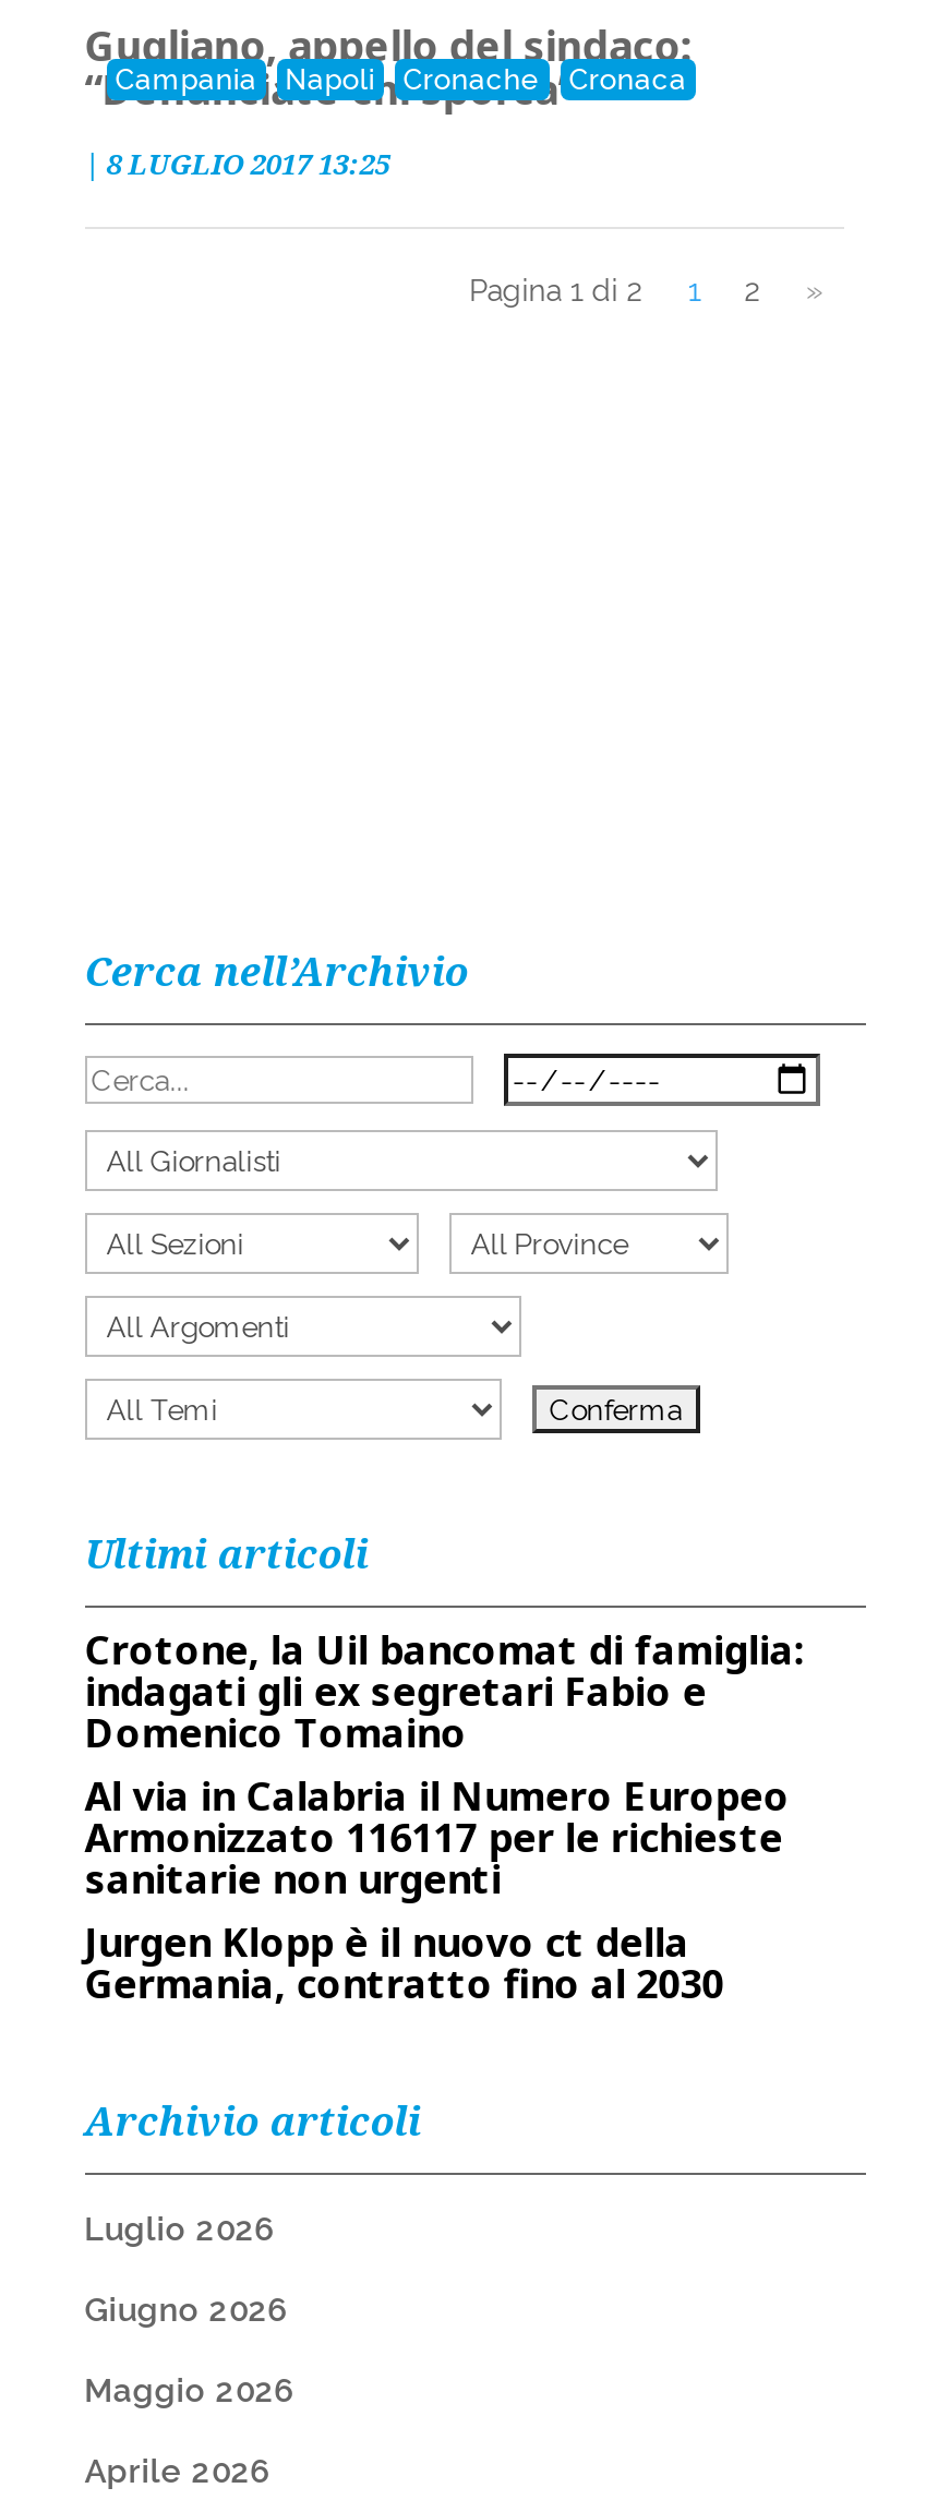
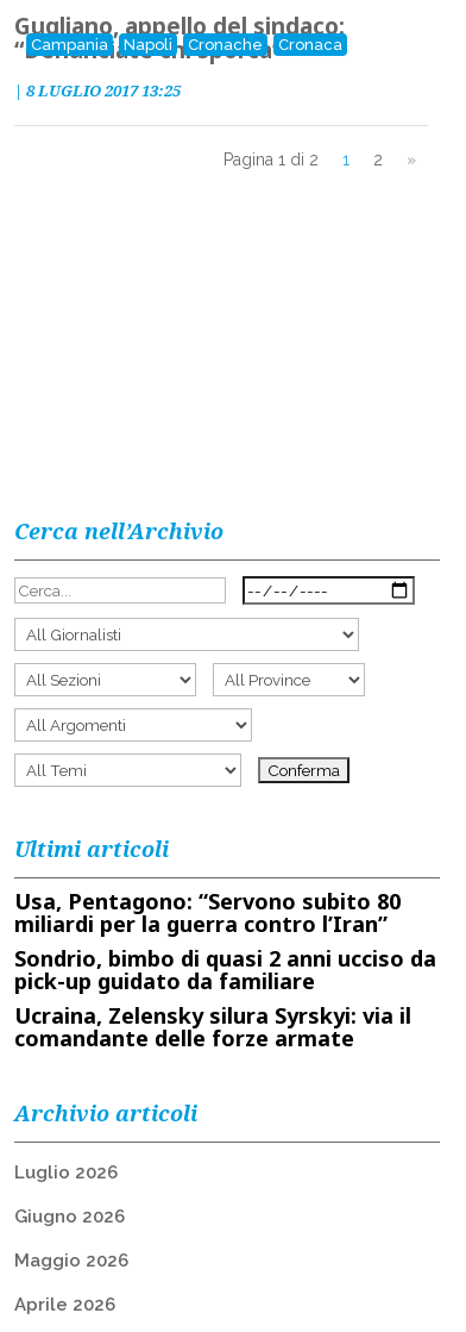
- Crotone, la Uil bancomat di famiglia:
- indagati gli ex segretari Fabio e
- Domenico Tomaino
- Al via in Calabria il Numero Europeo
- Armonizzato 116117 per le richieste
- sanitarie non urgenti
- Jurgen Klopp è il nuovo ct della
- Germania, contratto fino al 2030
+ Usa, Pentagono: “Servono subito 80
+ miliardi per la guerra contro l’Iran”
+ Sondrio, bimbo di quasi 2 anni ucciso da
+ pick-up guidato da familiare
+ Ucraina, Zelensky silura Syrskyi: via il
+ comandante delle forze armate
